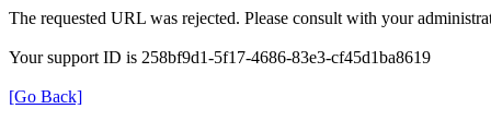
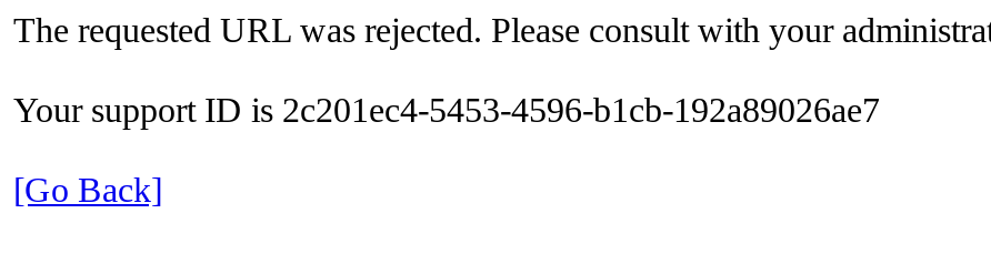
- Your support ID is 258bf9d1-5f17-4686-83e3-cf45d1ba8619
+ Your support ID is 2c201ec4-5453-4596-b1cb-192a89026ae7
